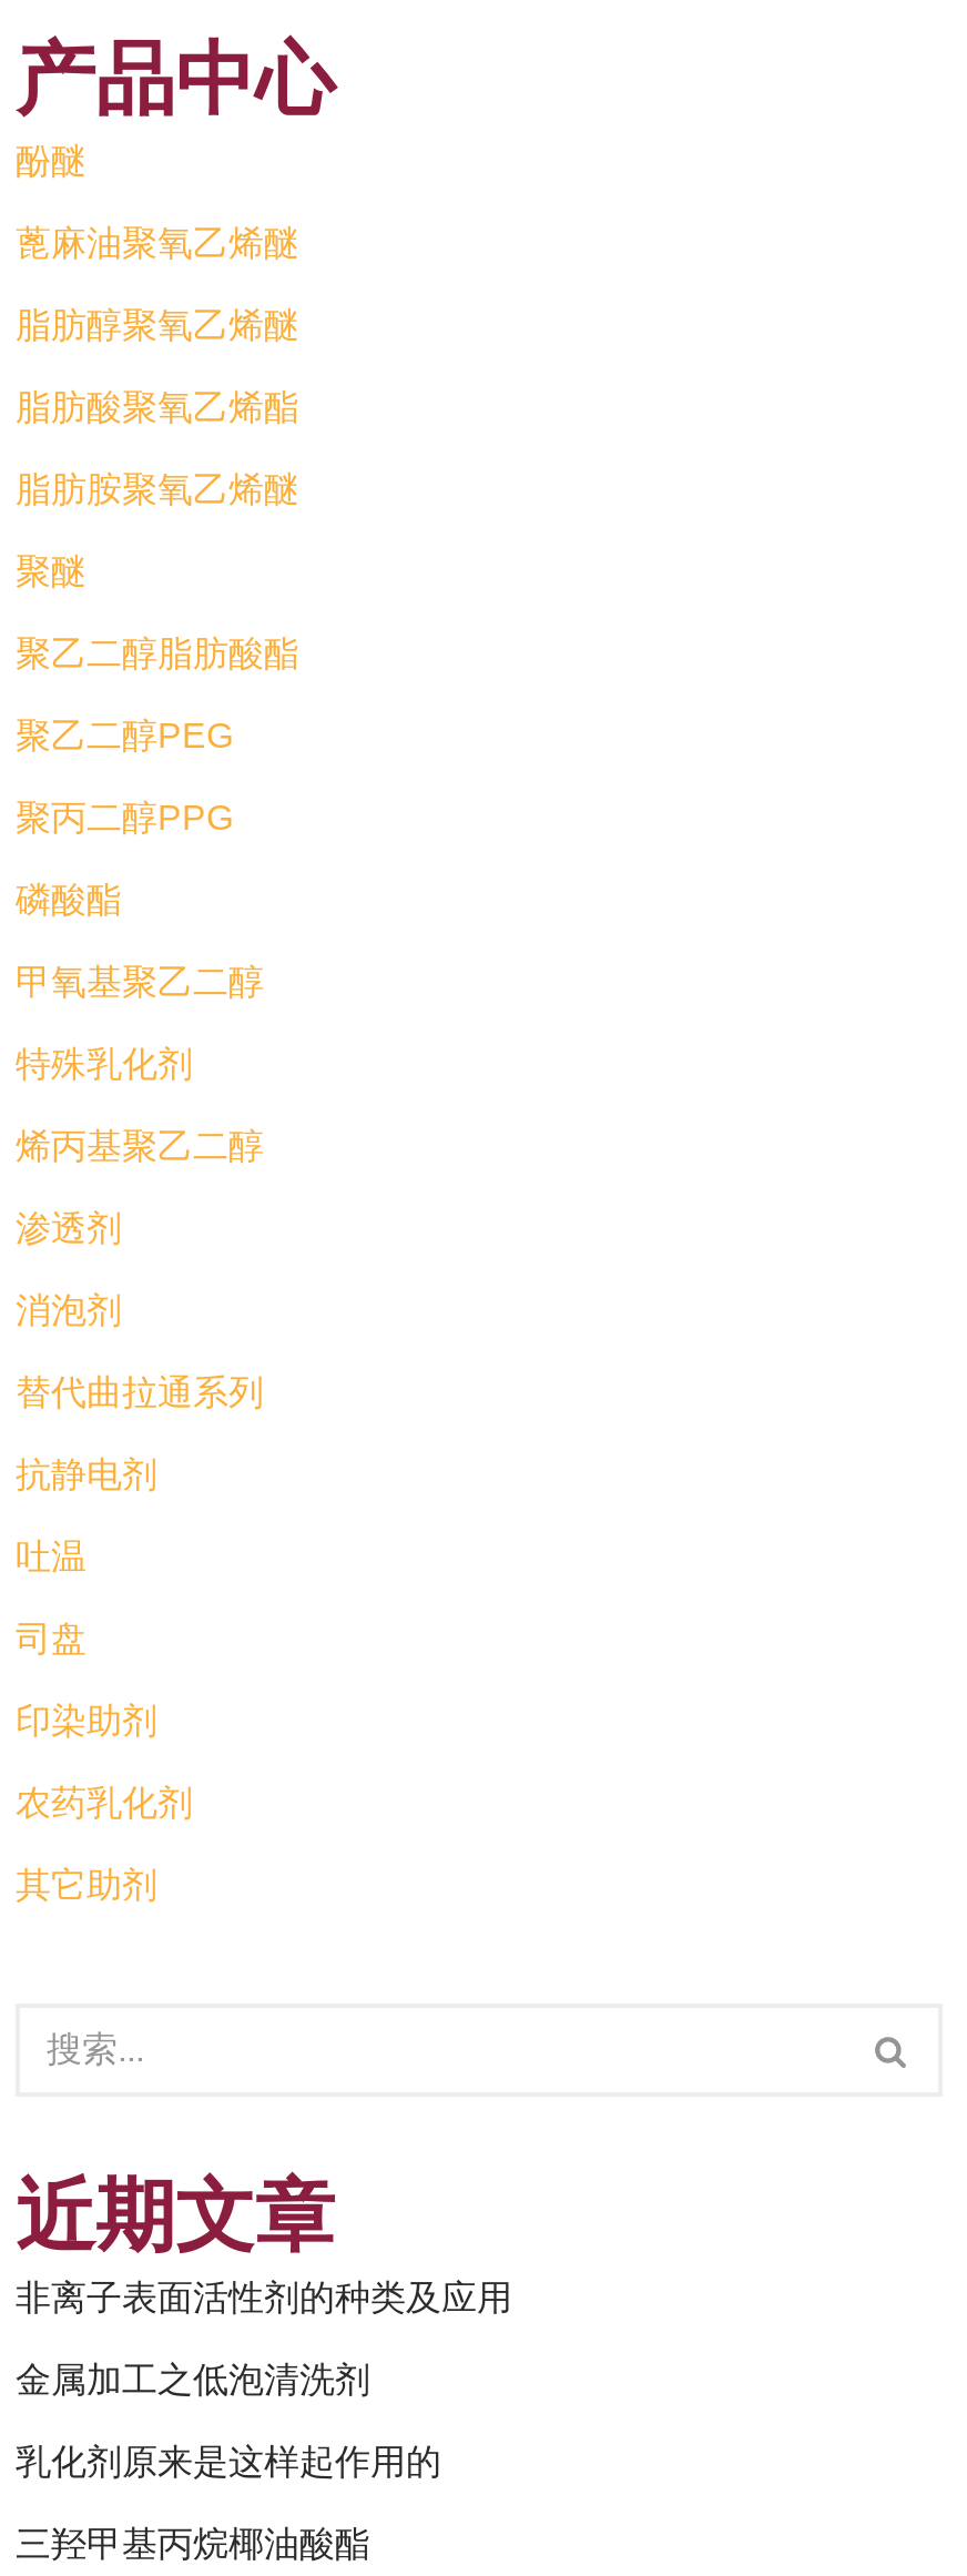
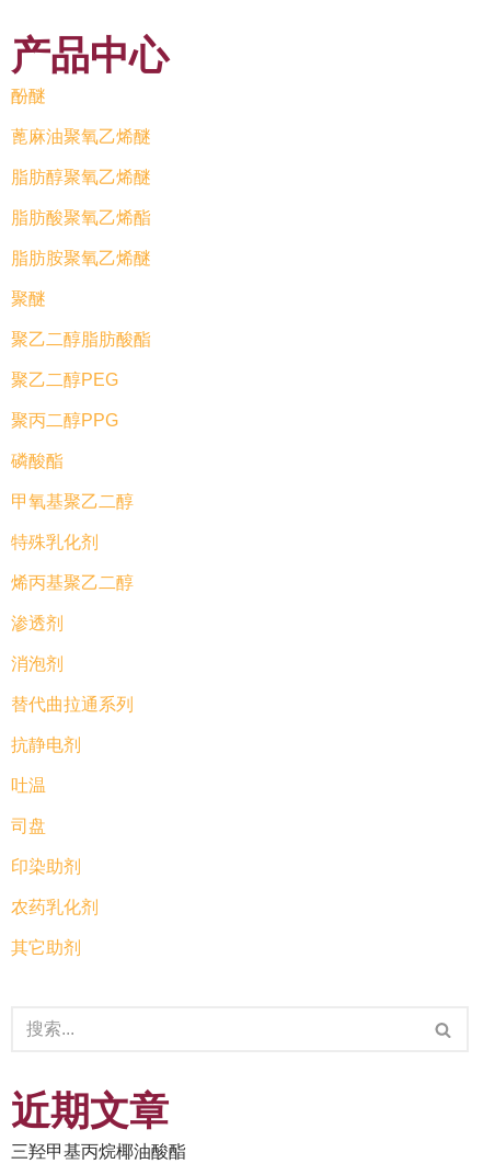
- 非离子表面活性剂的种类及应用
- 金属加工之低泡清洗剂
- 乳化剂原来是这样起作用的
